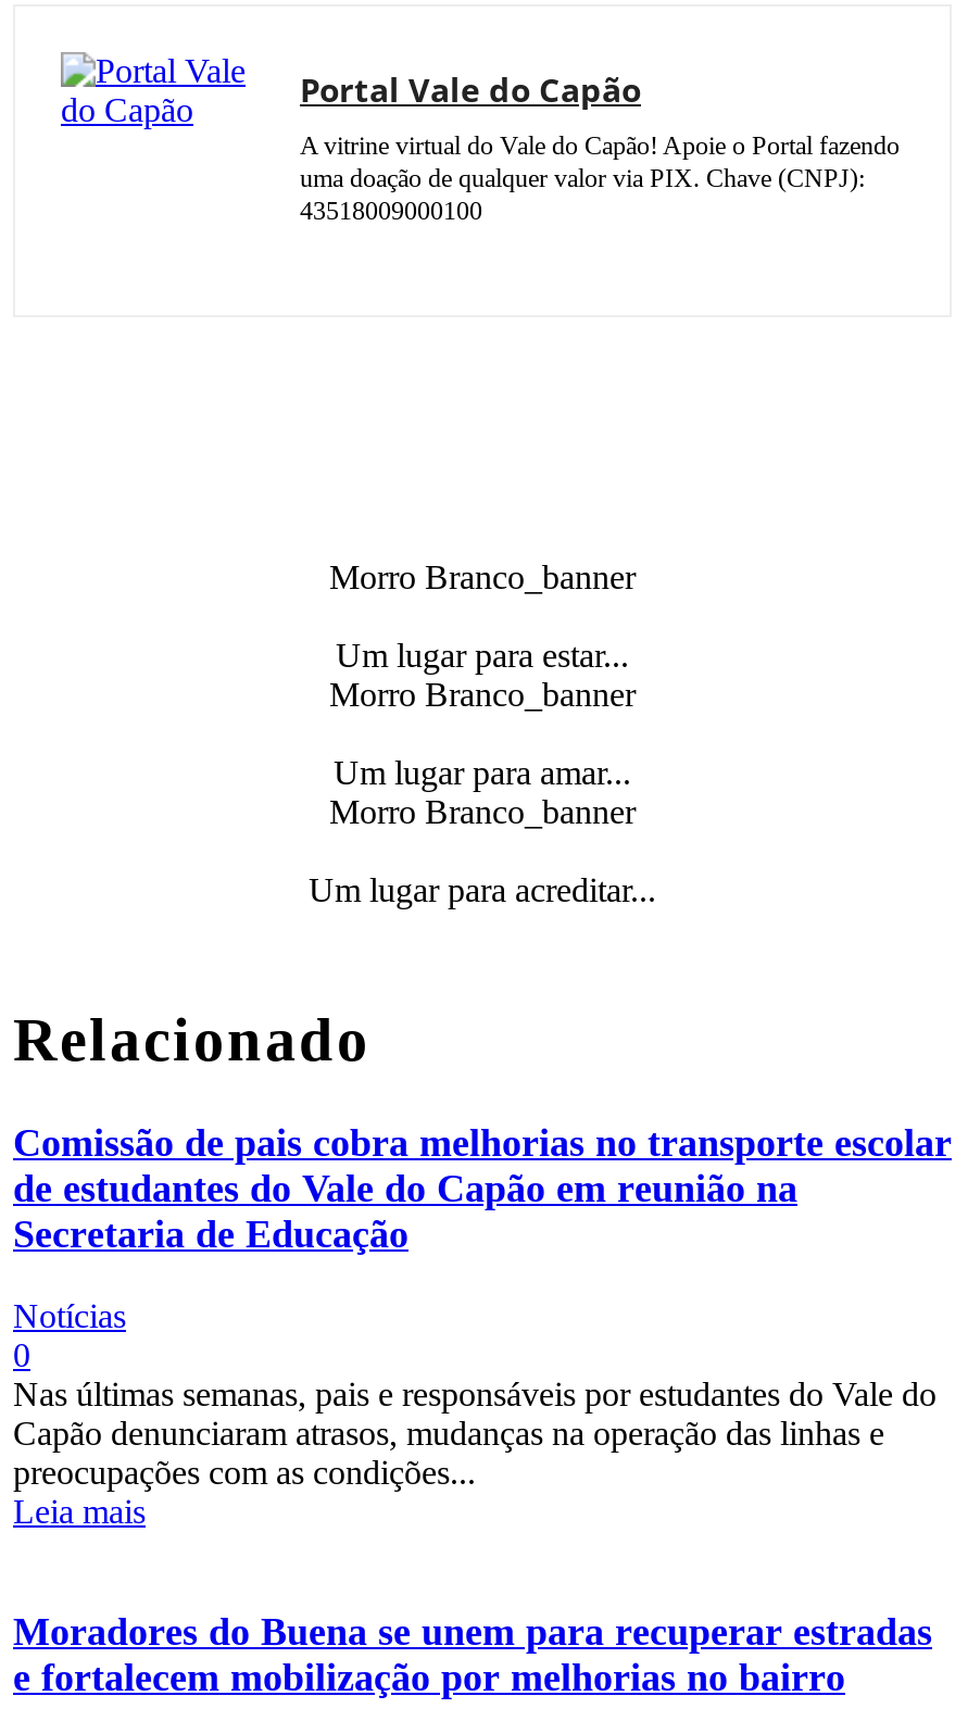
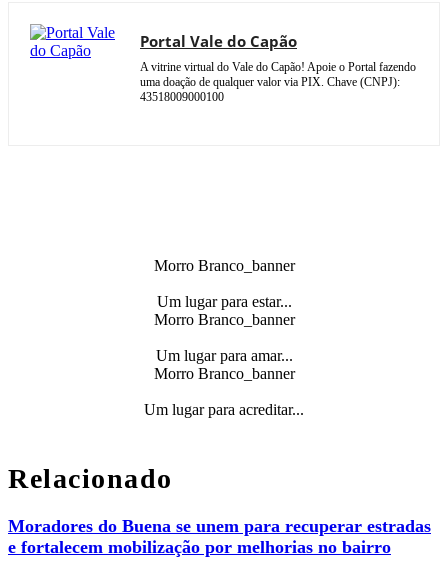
- Comissão de pais cobra melhorias no transporte escolar
- de estudantes do Vale do Capão em reunião na
- Secretaria de Educação
- Notícias
- 0
- Nas últimas semanas, pais e responsáveis por estudantes do Vale do
- Capão denunciaram atrasos, mudanças na operação das linhas e
- preocupações com as condições...
- Leia mais
